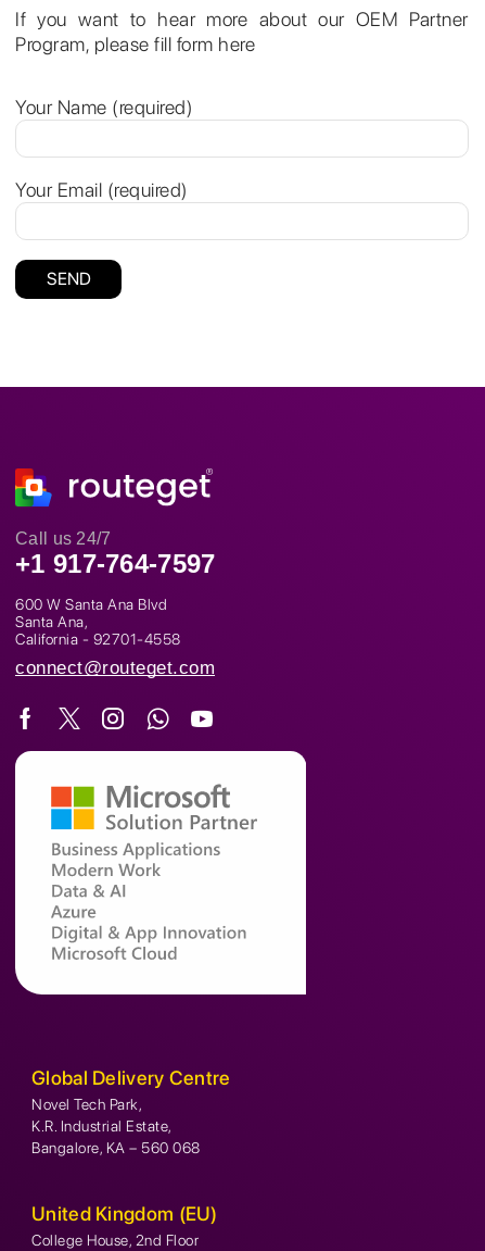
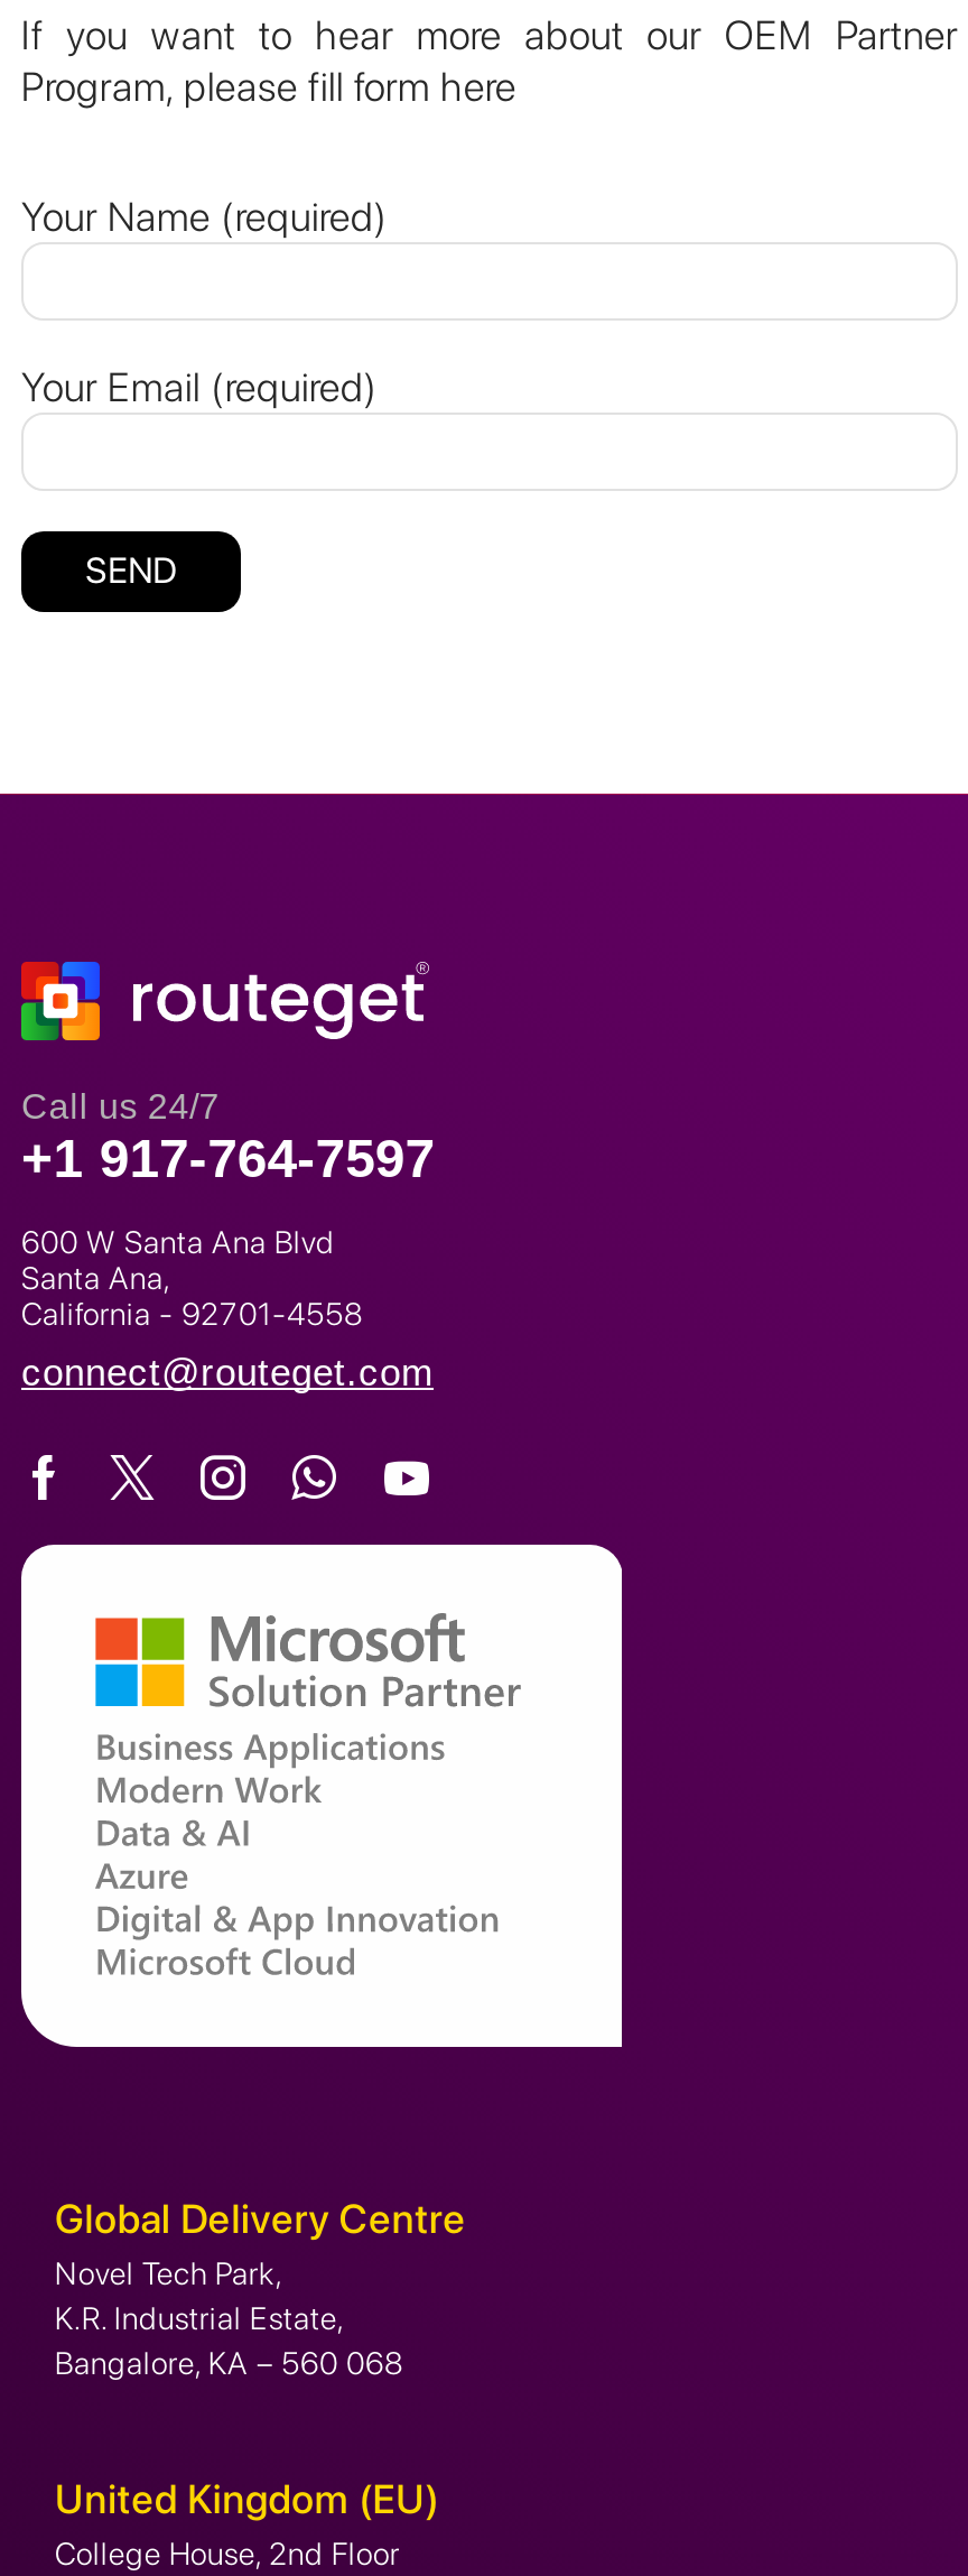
- [image]
+ [image]
